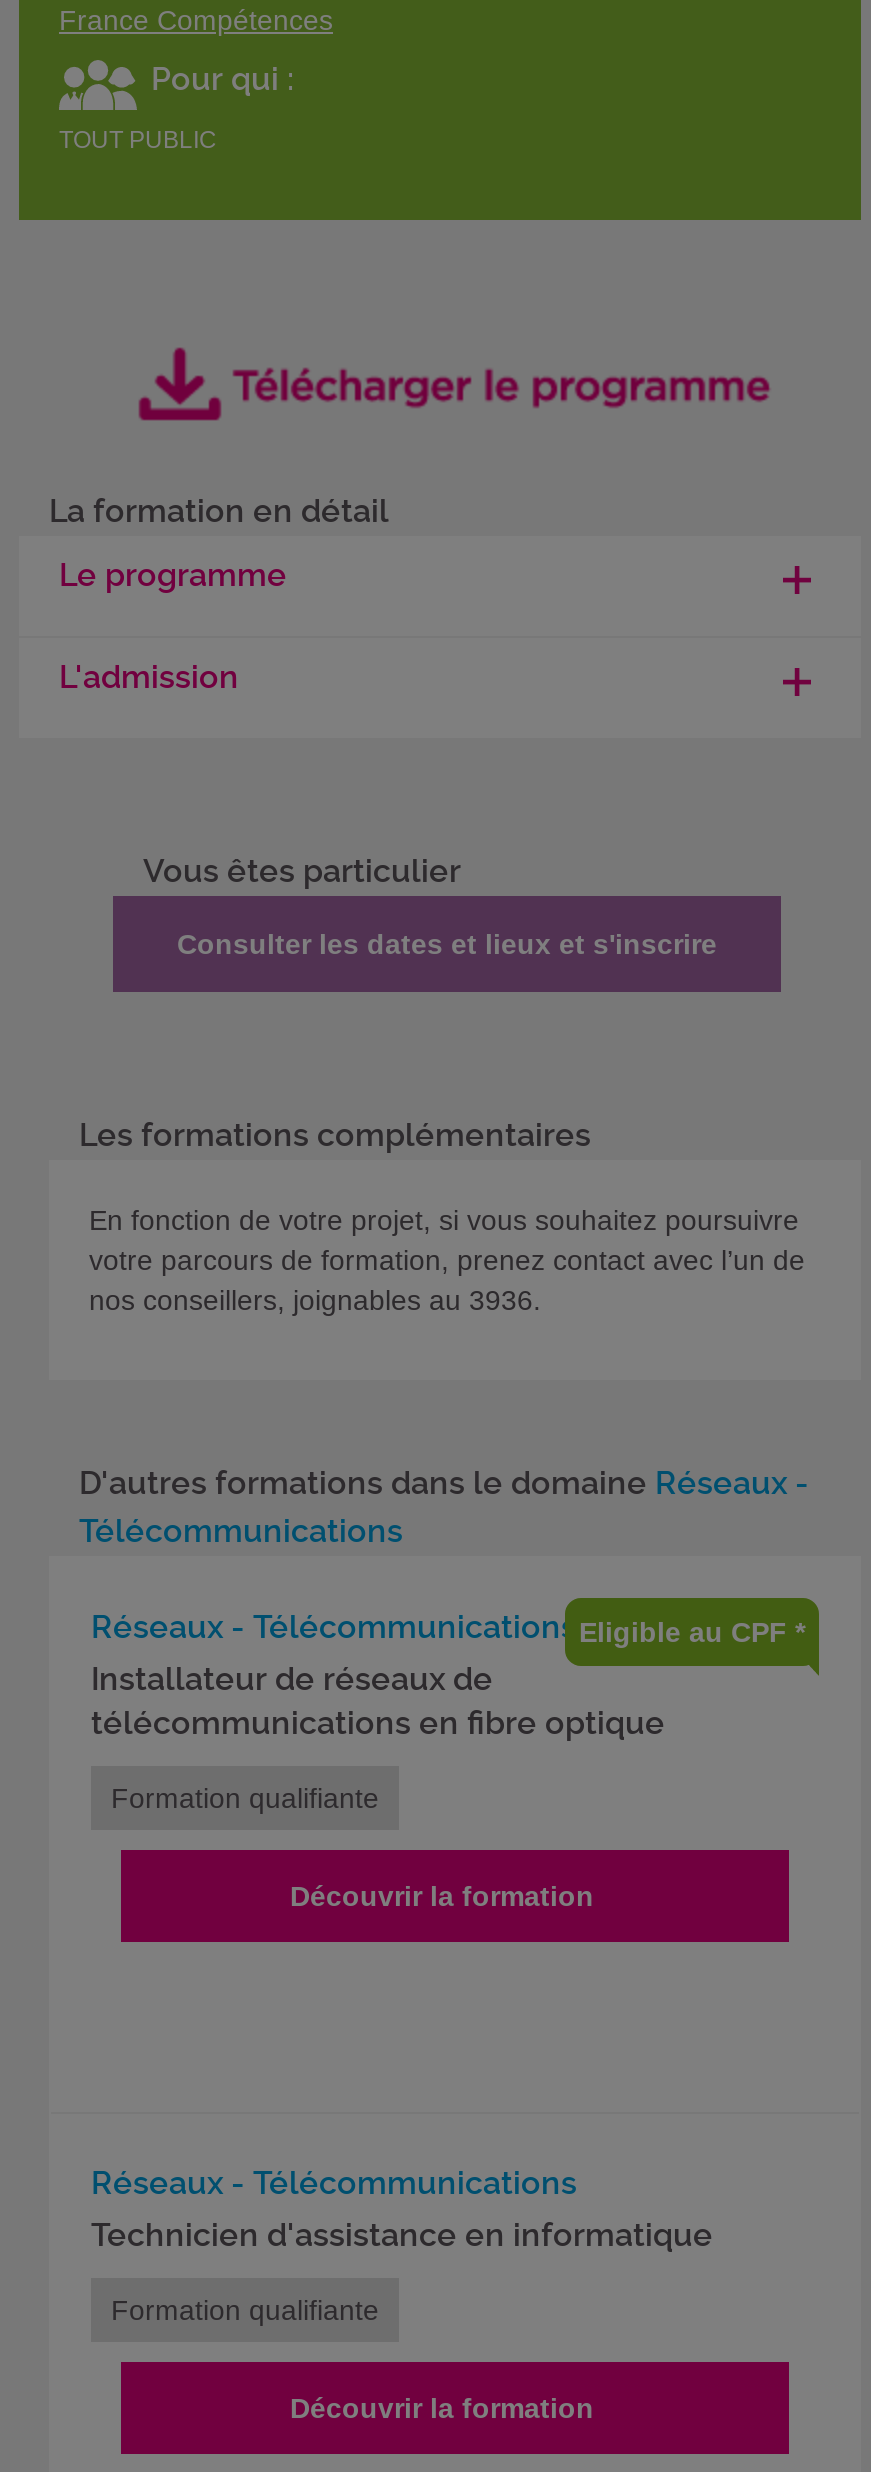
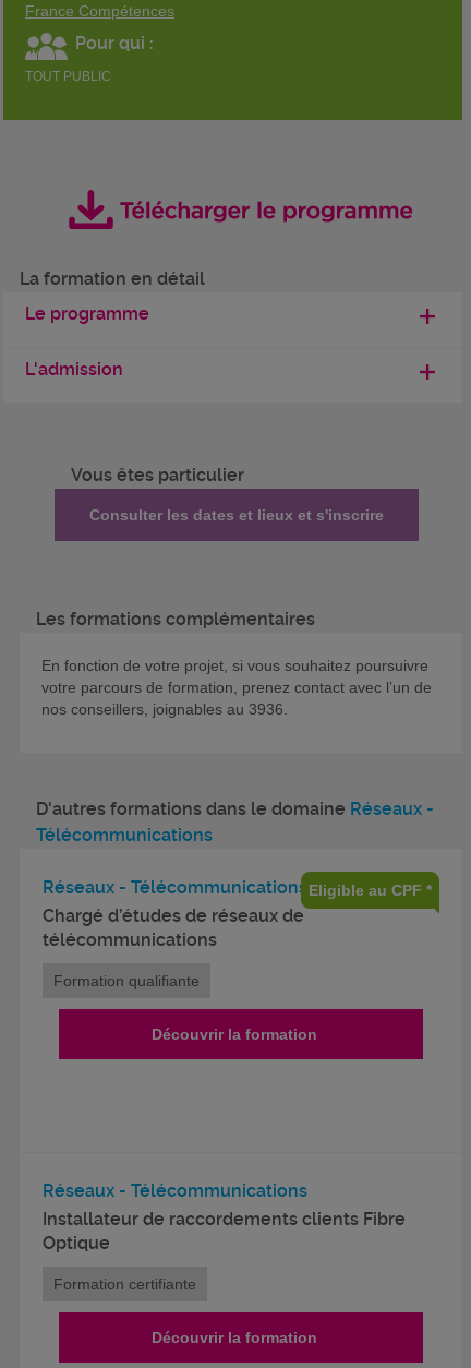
- Installateur de réseaux de
- télécommunications en fibre optique
+ Chargé d’études de réseaux de
+ télécommunications

- Technicien d'assistance en informatique
+ Installateur de raccordements clients Fibre
+ Optique

- Formation qualifiante
+ Formation certifiante
